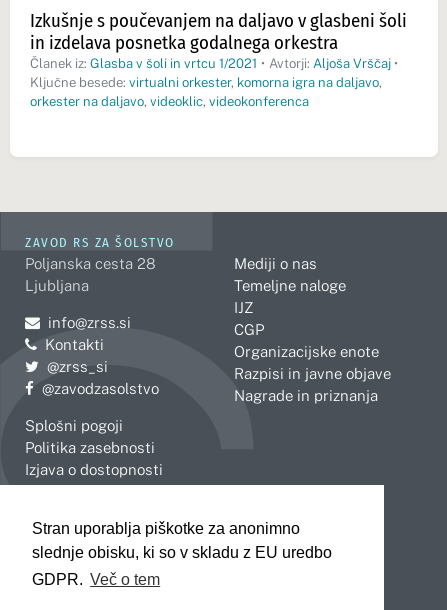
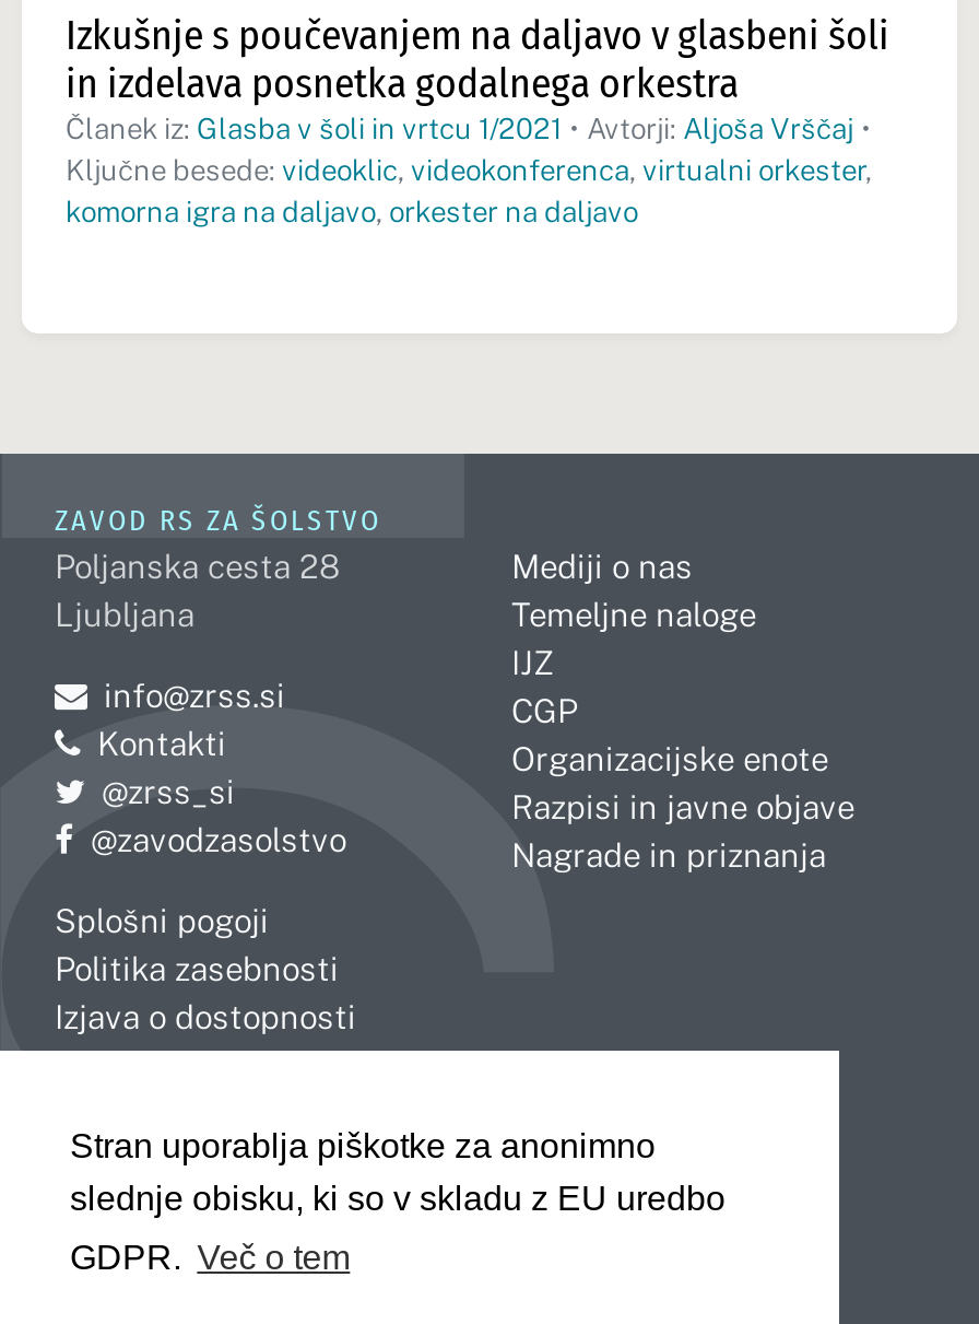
- Ključne besede: virtualni orkester, komorna igra na daljavo,
- orkester na daljavo, videoklic, videokonferenca
+ Ključne besede: videoklic, videokonferenca, virtualni orkester,
+ komorna igra na daljavo, orkester na daljavo
